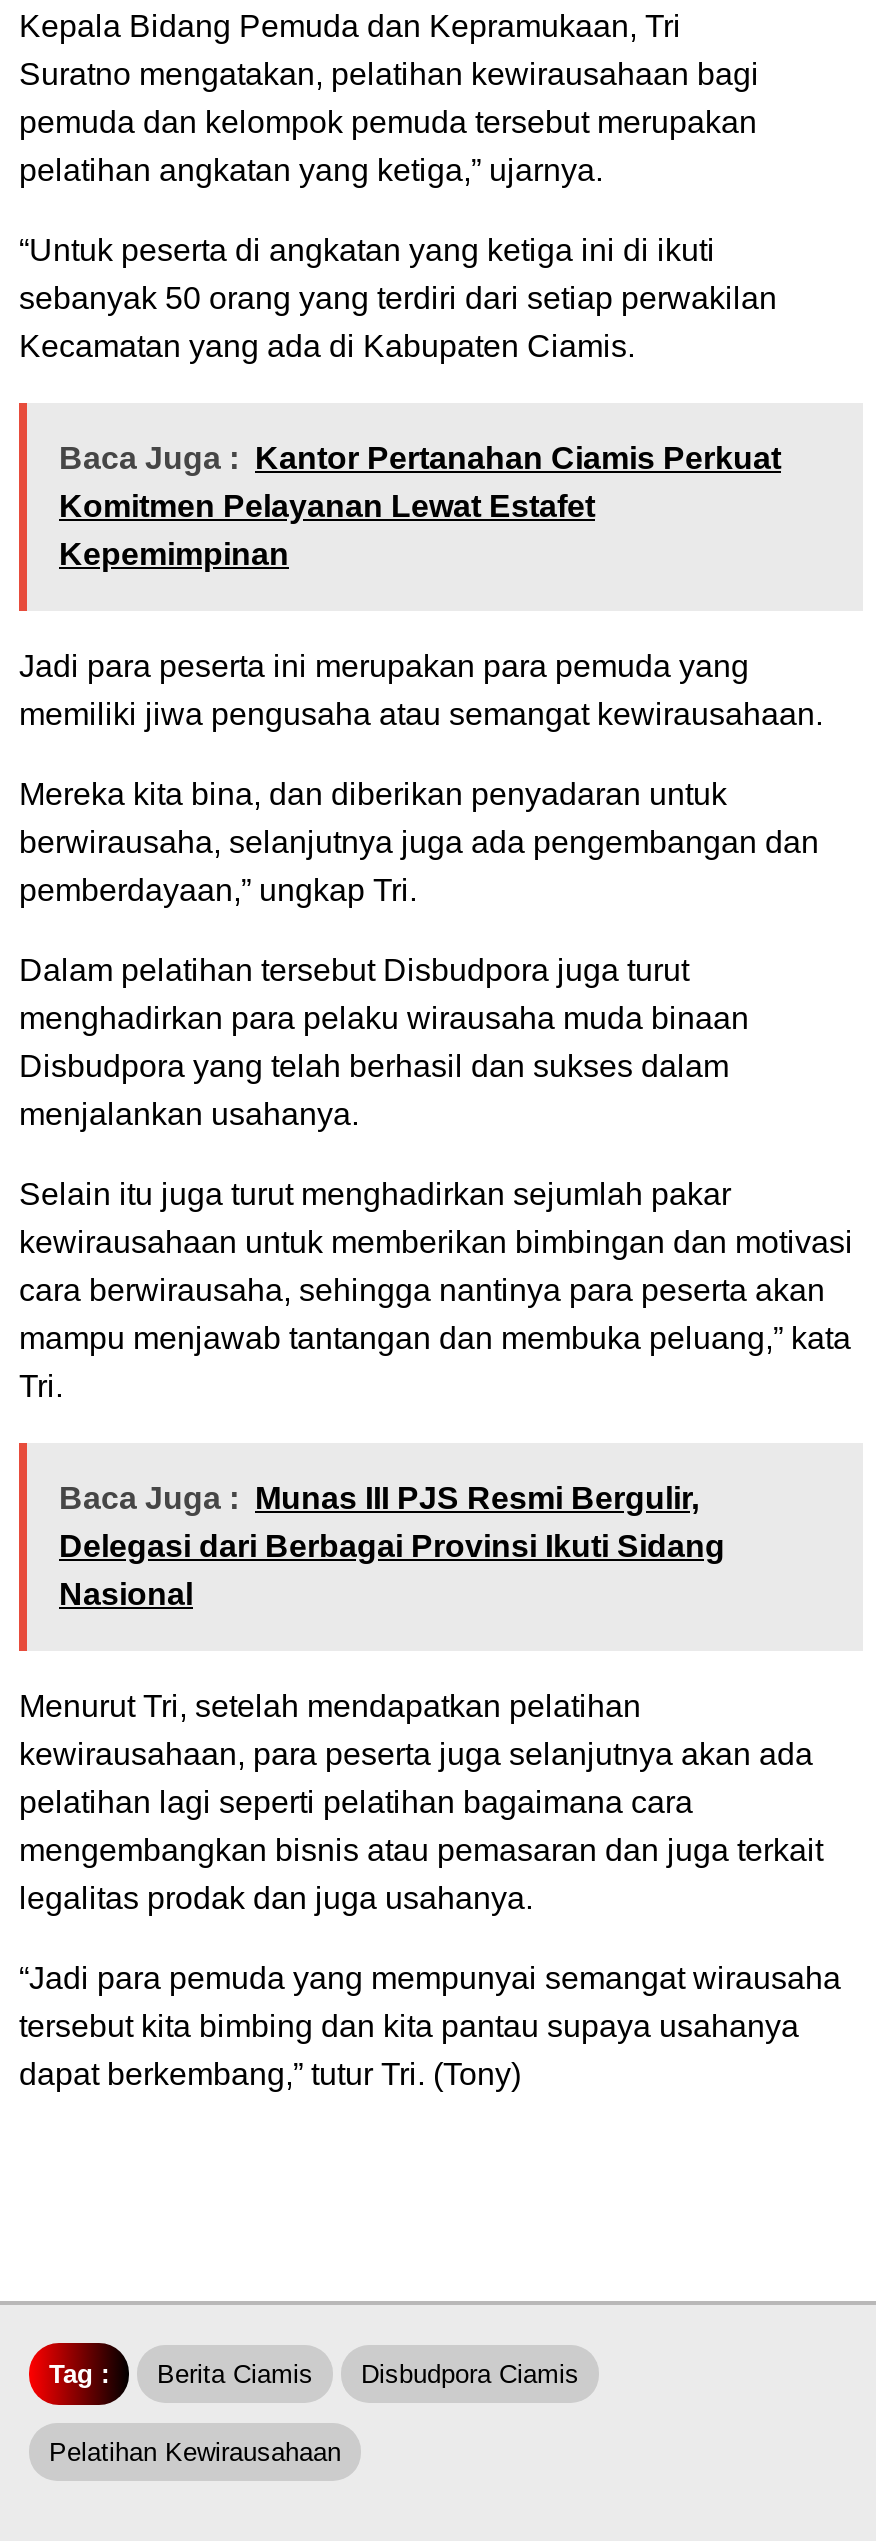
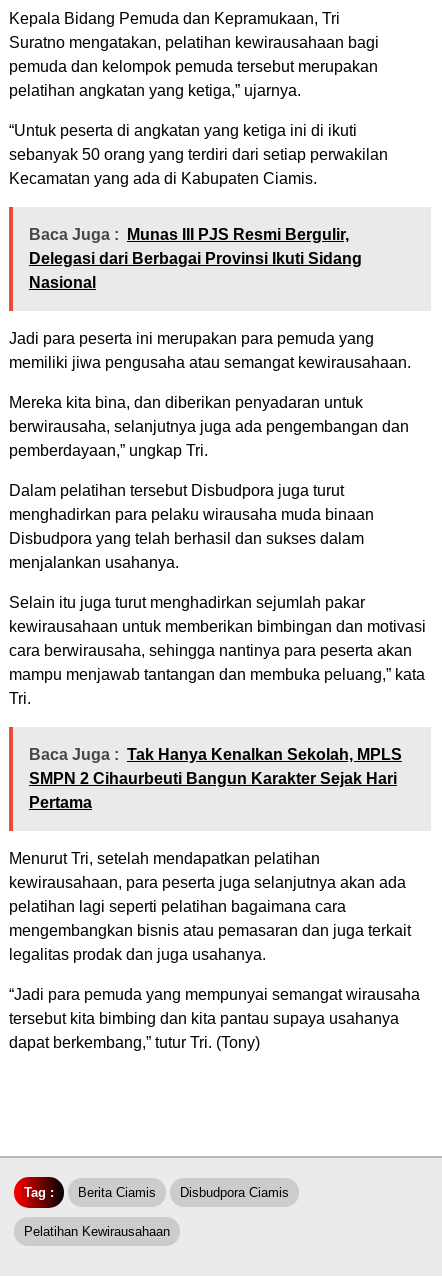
- Baca Juga : Kantor Pertanahan Ciamis Perkuat
- Komitmen Pelayanan Lewat Estafet
- Kepemimpinan

+ Baca Juga : Tak Hanya Kenalkan Sekolah, MPLS
+ SMPN 2 Cihaurbeuti Bangun Karakter Sejak Hari
+ Pertama

moved up: Baca Juga : Munas III PJS Resmi Bergulir, | Delegasi dari Berbagai Provinsi Ikuti Sidang | Nasional
